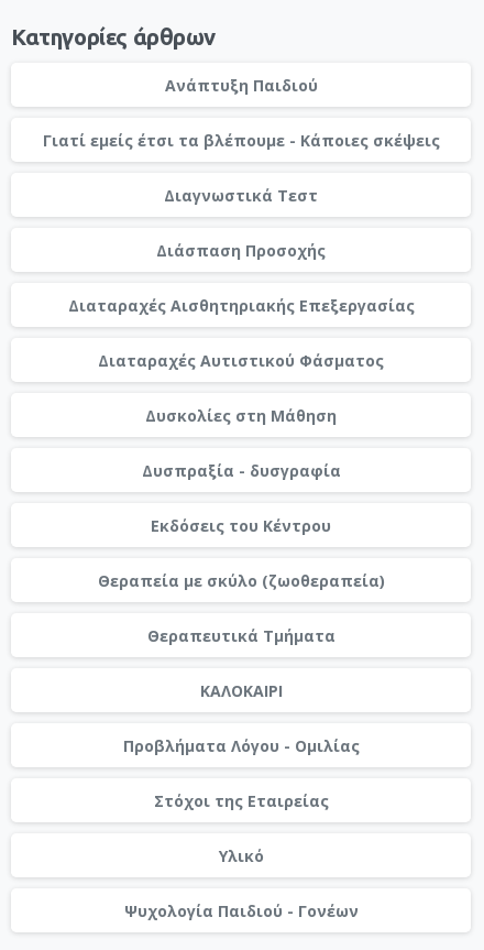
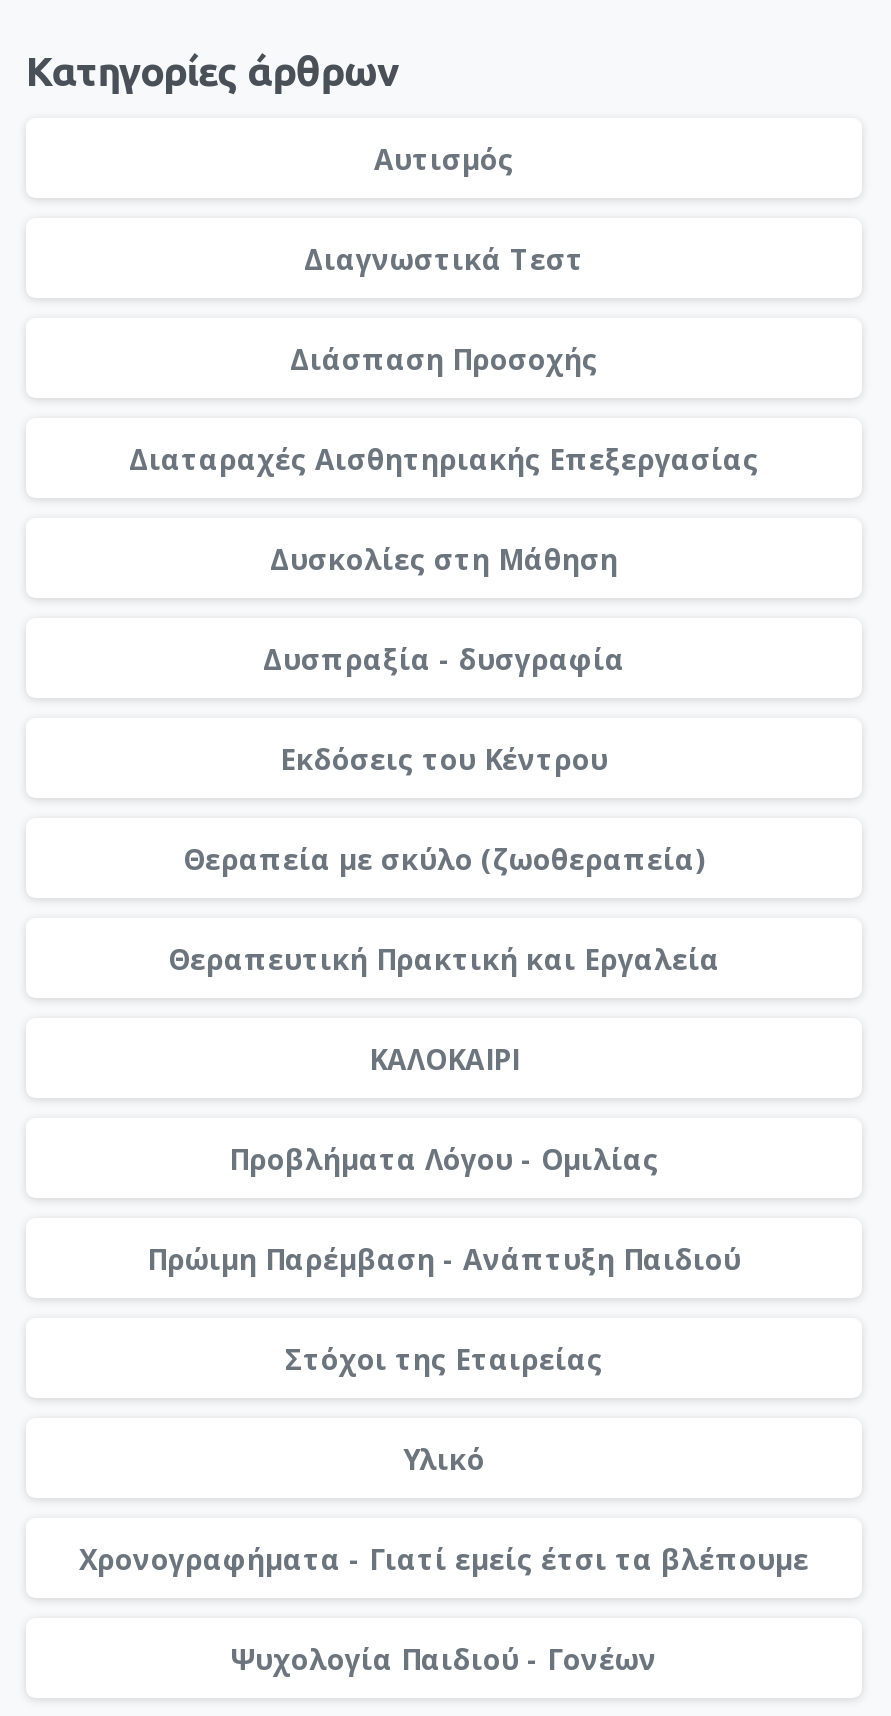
- Ανάπτυξη Παιδιού
- Γιατί εμείς έτσι τα βλέπουμε - Κάποιες σκέψεις
+ Αυτισμός

moved up: Διαγνωστικά Τεστ | Διάσπαση Προσοχής | Διαταραχές Αισθητηριακής Επεξεργασίας

- Διαταραχές Αυτιστικού Φάσματος

moved up: Δυσκολίες στη Μάθηση | Δυσπραξία - δυσγραφία | Εκδόσεις του Κέντρου | Θεραπεία με σκύλο (ζωοθεραπεία)

- Θεραπευτικά Τμήματα
+ Θεραπευτική Πρακτική και Εργαλεία

moved up: ΚΑΛΟΚΑΙΡΙ | Προβλήματα Λόγου - Ομιλίας

+ Πρώιμη Παρέμβαση - Ανάπτυξη Παιδιού

moved up: Στόχοι της Εταιρείας | Υλικό

+ Χρονογραφήματα - Γιατί εμείς έτσι τα βλέπουμε
